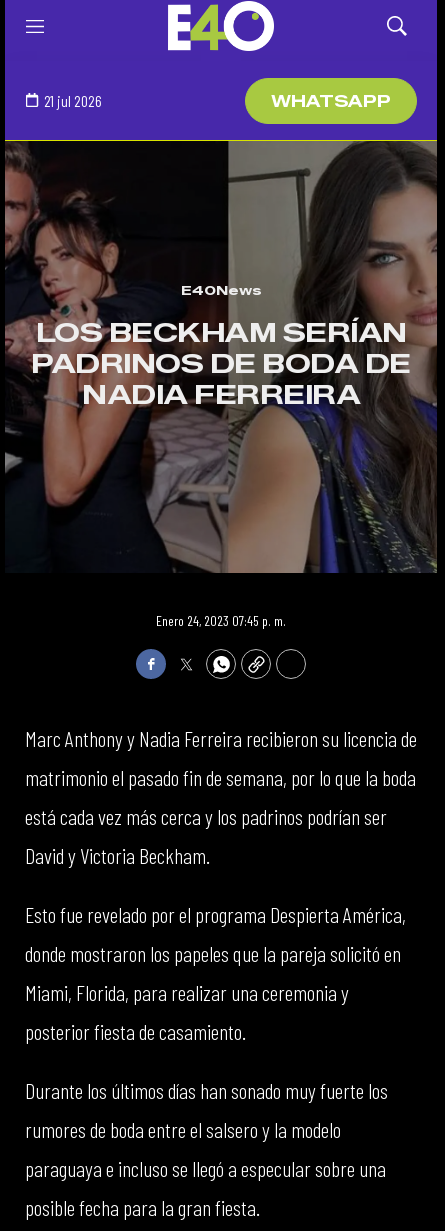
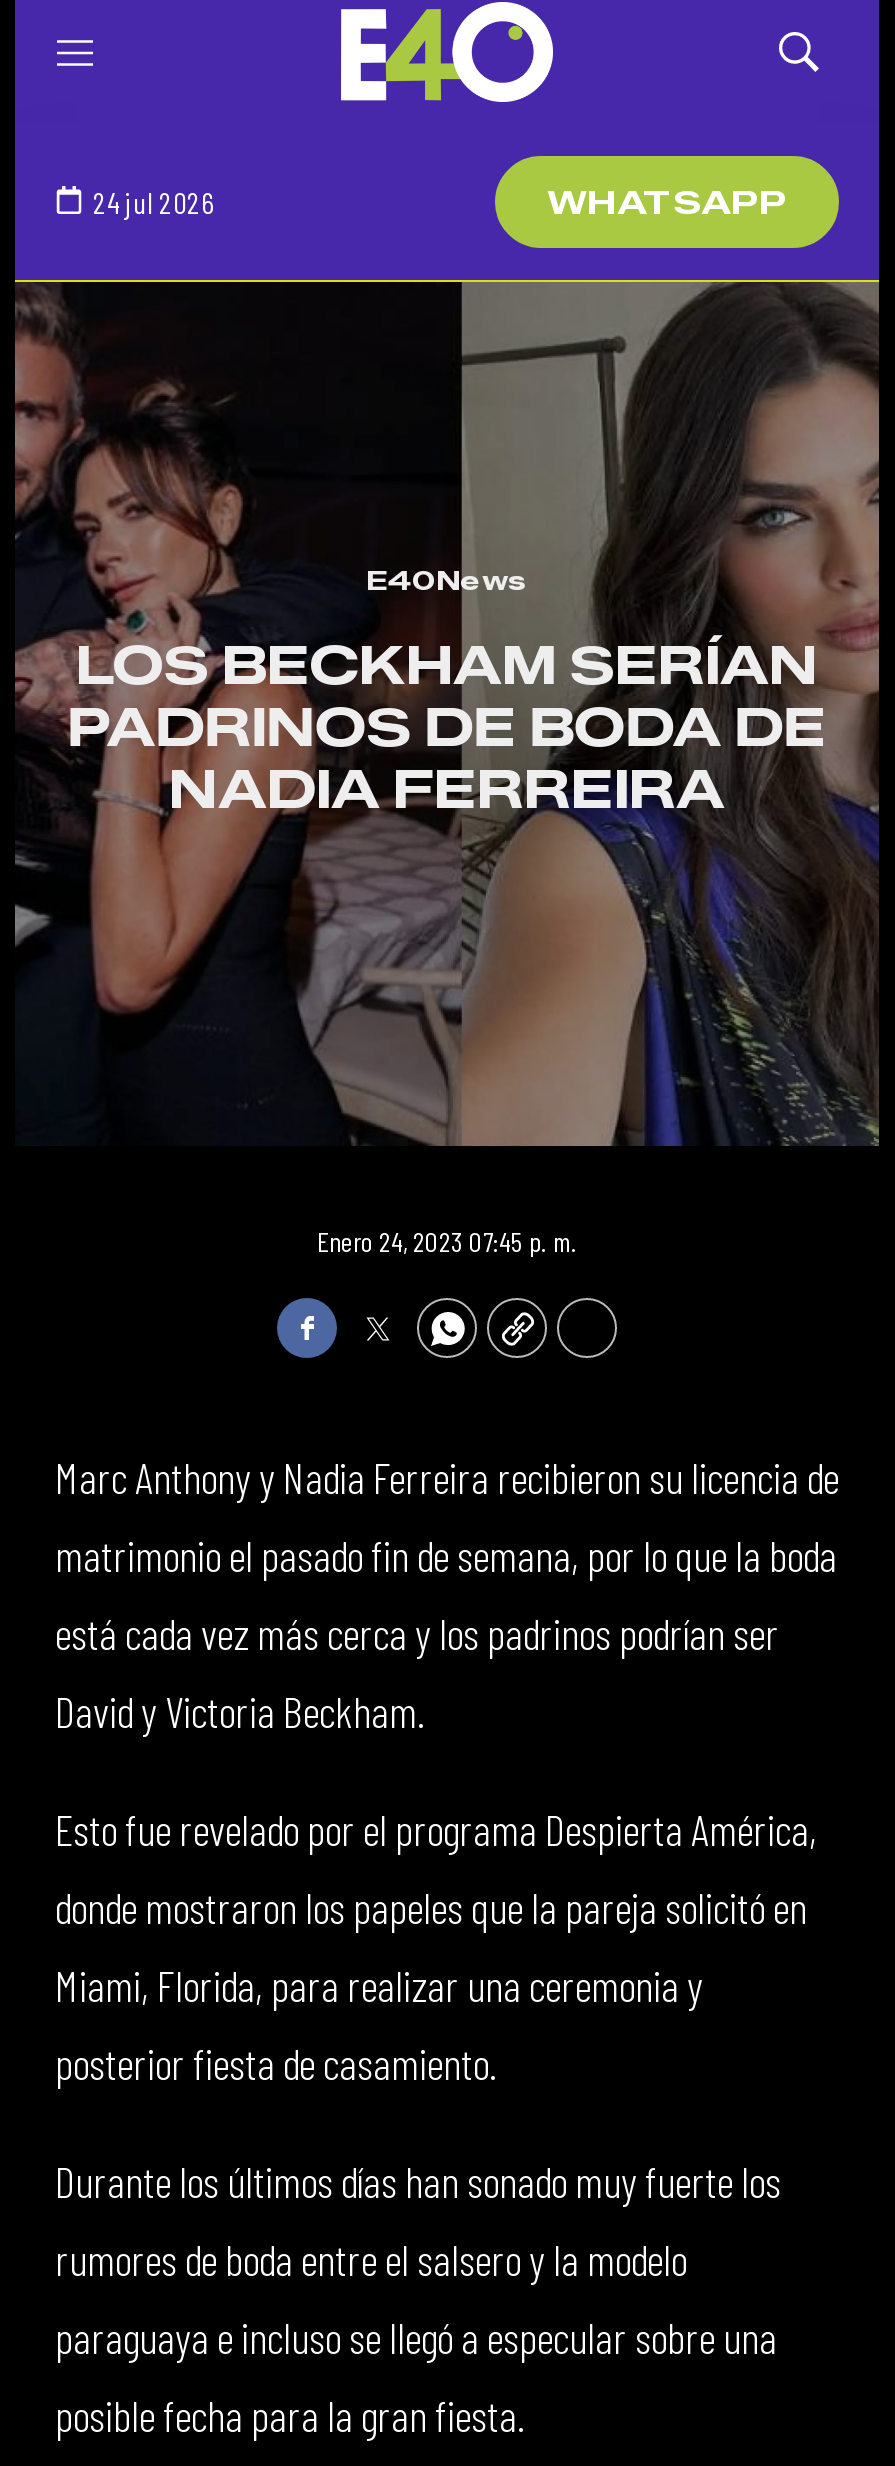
- 21 jul 2026
+ 24 jul 2026
